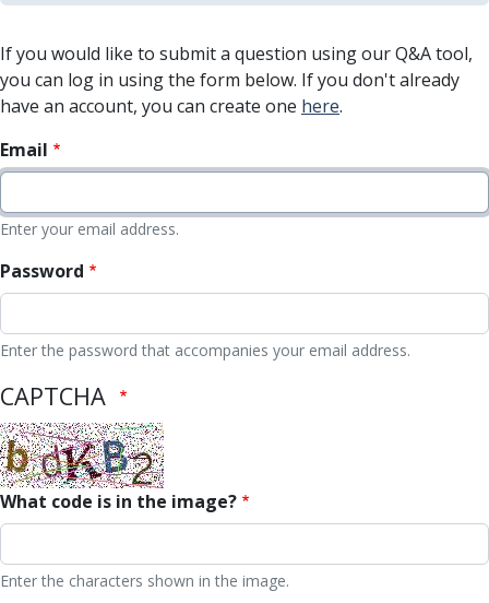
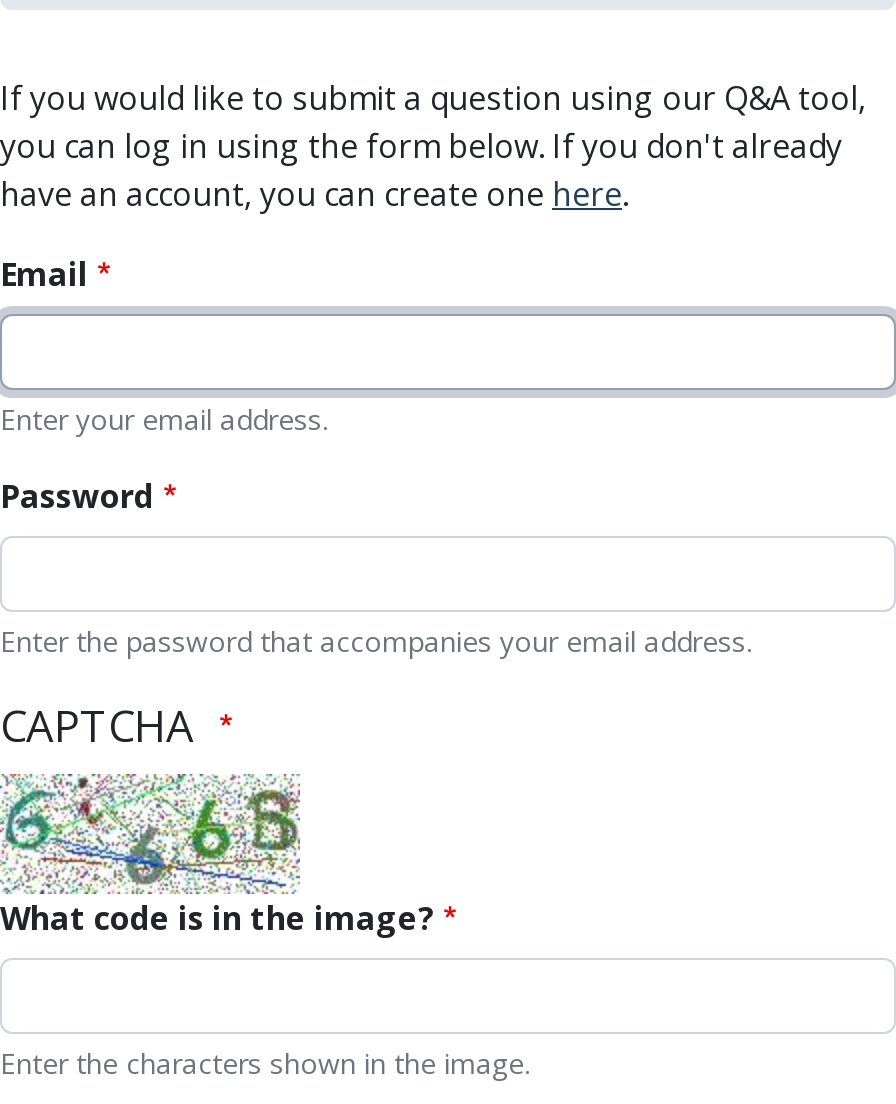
- [image]
+ [image]
